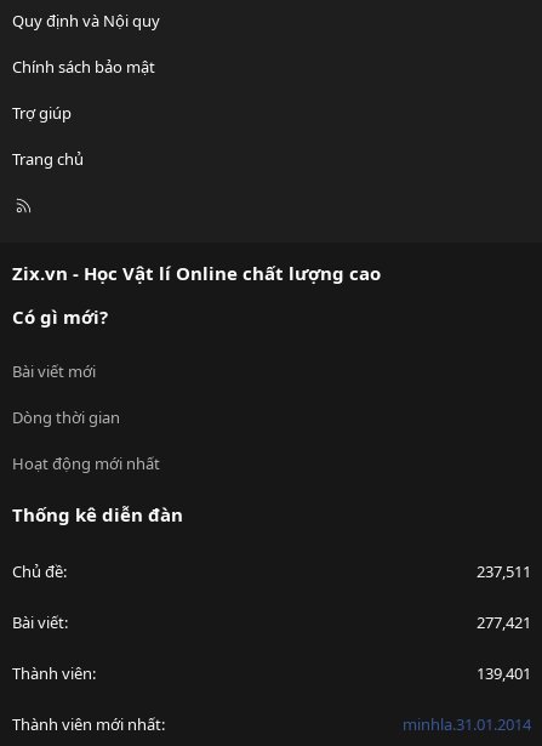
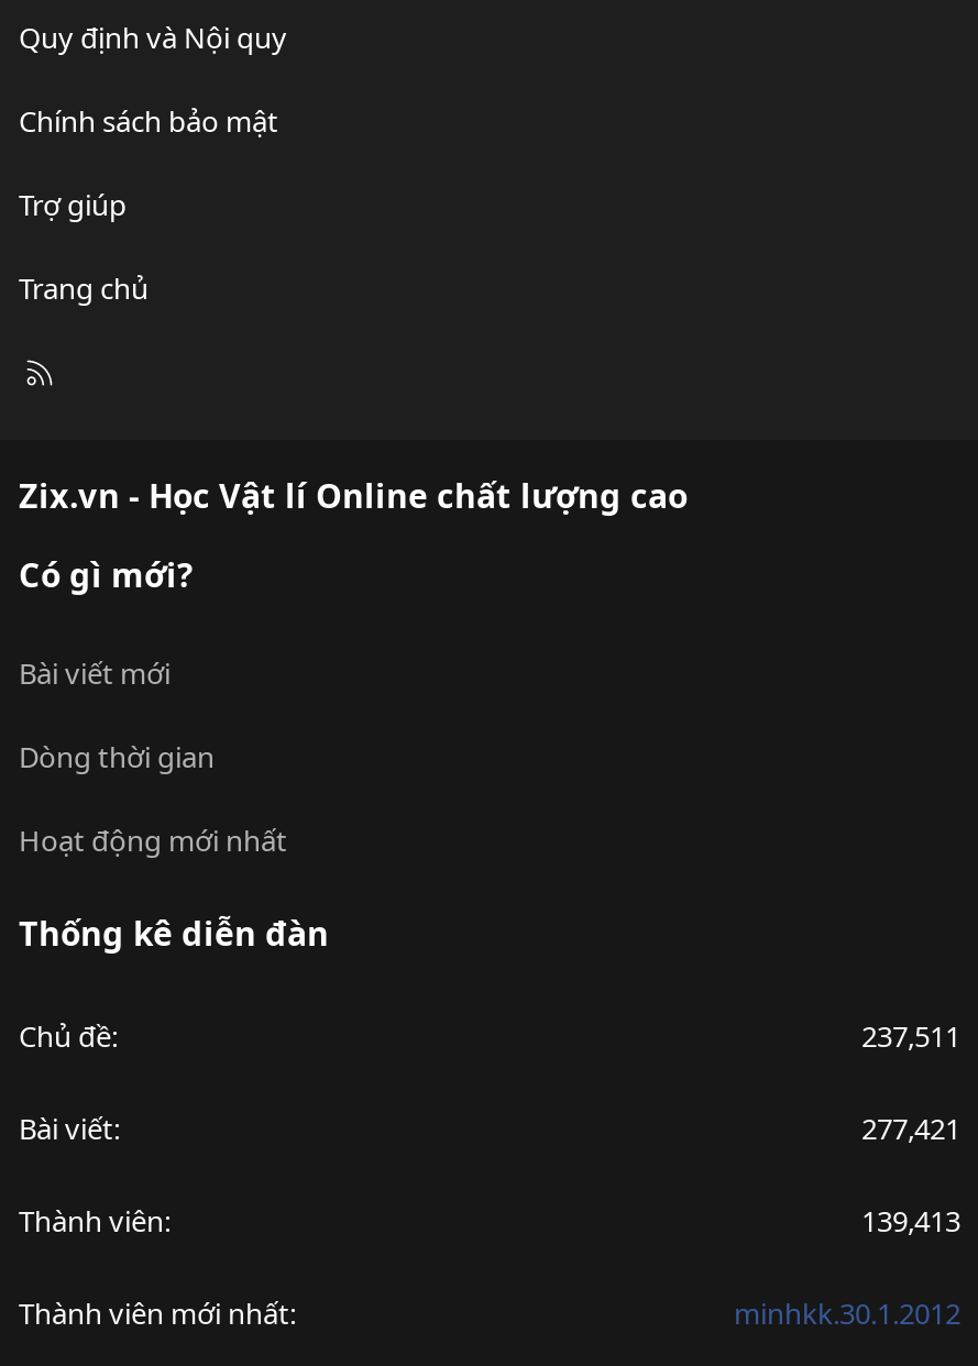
- 139,401
+ 139,413

- minhla.31.01.2014
+ minhkk.30.1.2012
